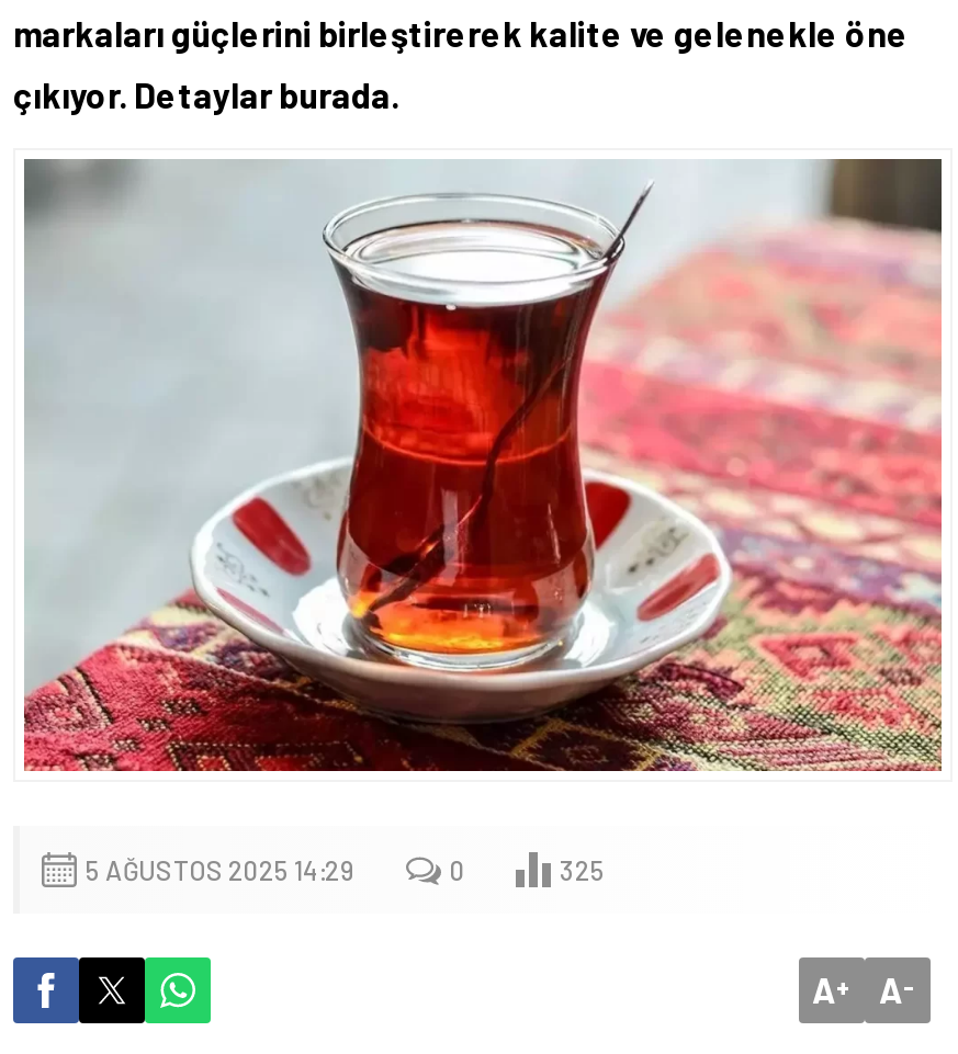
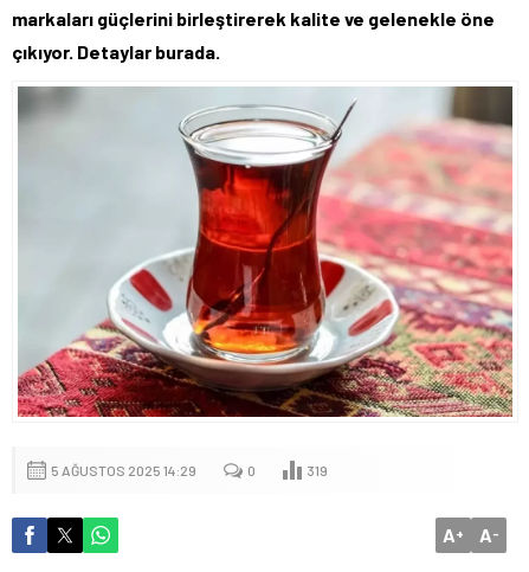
- 325
+ 319
